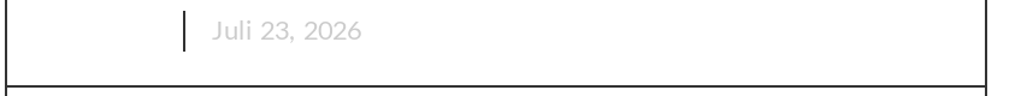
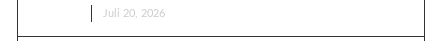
- Juli 23, 2026
+ Juli 20, 2026
